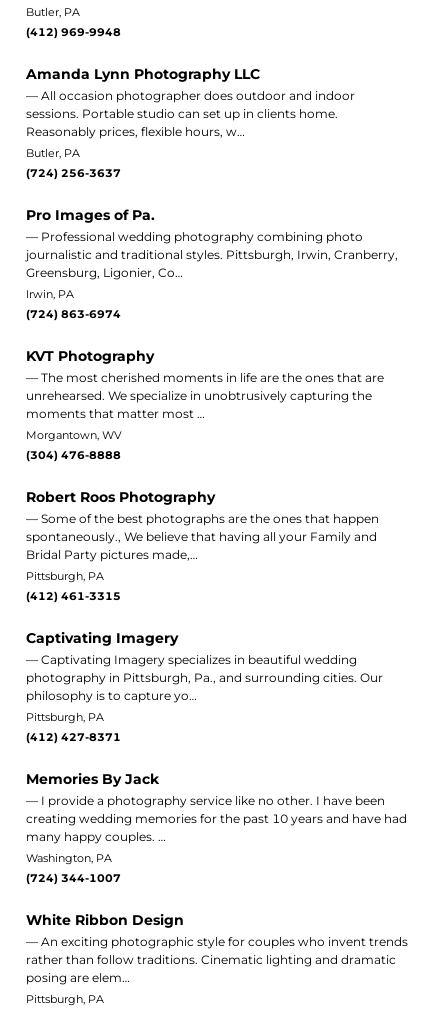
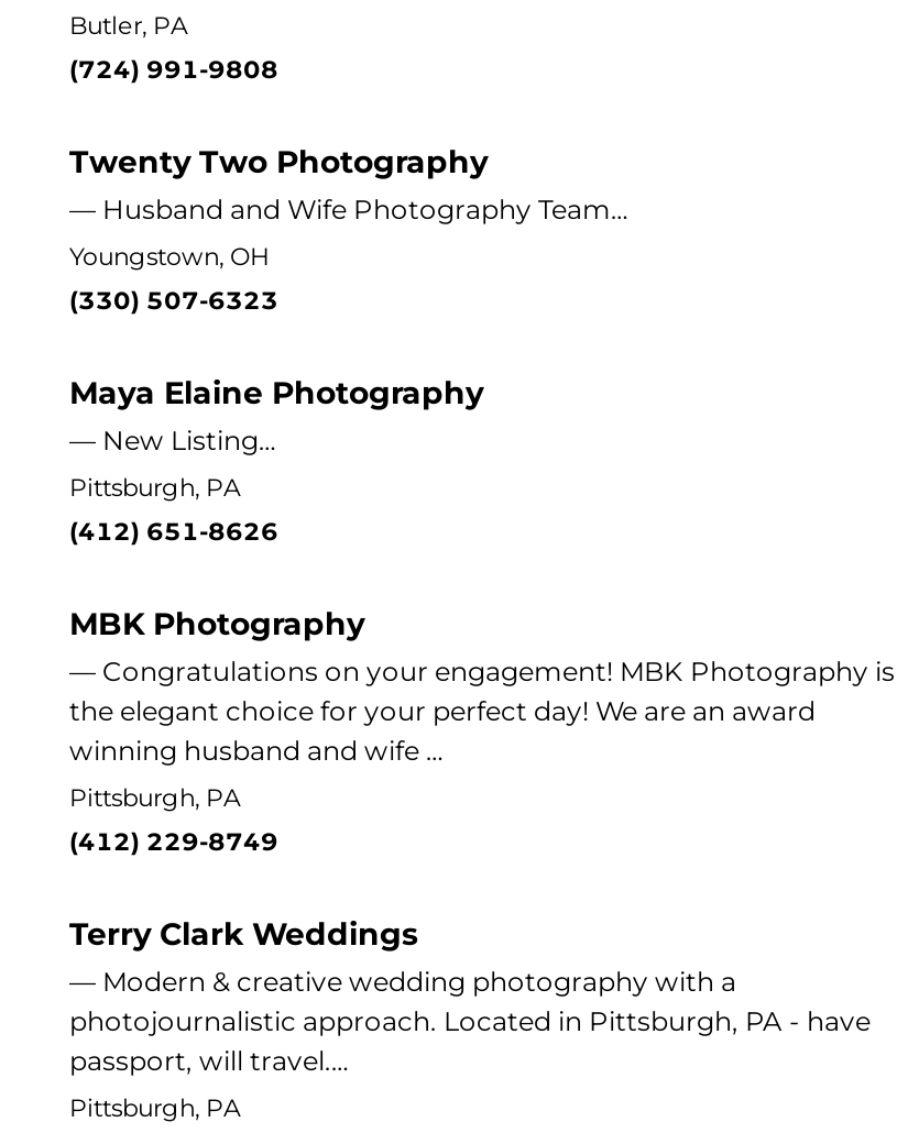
- (412) 969-9948
- Amanda Lynn Photography LLC
- — All occasion photographer does outdoor and indoor
- sessions. Portable studio can set up in clients home.
- Reasonably prices, flexible hours, w…
- Butler, PA
- (724) 256-3637
- Pro Images of Pa.
- — Professional wedding photography combining photo
- journalistic and traditional styles. Pittsburgh, Irwin, Cranberry,
- Greensburg, Ligonier, Co…
- Irwin, PA
- (724) 863-6974
- KVT Photography
- — The most cherished moments in life are the ones that are
- unrehearsed. We specialize in unobtrusively capturing the
- moments that matter most …
- Morgantown, WV
- (304) 476-8888
- Robert Roos Photography
- — Some of the best photographs are the ones that happen
- spontaneously., We believe that having all your Family and
- Bridal Party pictures made,…
+ (724) 991-9808
+ Twenty Two Photography
+ — Husband and Wife Photography Team…
+ Youngstown, OH
+ (330) 507-6323
+ Maya Elaine Photography
+ — New Listing…

- (412) 461-3315
+ (412) 651-8626

- Captivating Imagery
- — Captivating Imagery specializes in beautiful wedding
- photography in Pittsburgh, Pa., and surrounding cities. Our
- philosophy is to capture yo…
+ MBK Photography
+ — Congratulations on your engagement! MBK Photography is
+ the elegant choice for your perfect day! We are an award
+ winning husband and wife …

- (412) 427-8371
- Memories By Jack
- — I provide a photography service like no other. I have been
- creating wedding memories for the past 10 years and have had
- many happy couples. …
- Washington, PA
- (724) 344-1007
- White Ribbon Design
- — An exciting photographic style for couples who invent trends
- rather than follow traditions. Cinematic lighting and dramatic
- posing are elem…
+ (412) 229-8749
+ Terry Clark Weddings
+ — Modern & creative wedding photography with a
+ photojournalistic approach. Located in Pittsburgh, PA - have
+ passport, will travel.…
